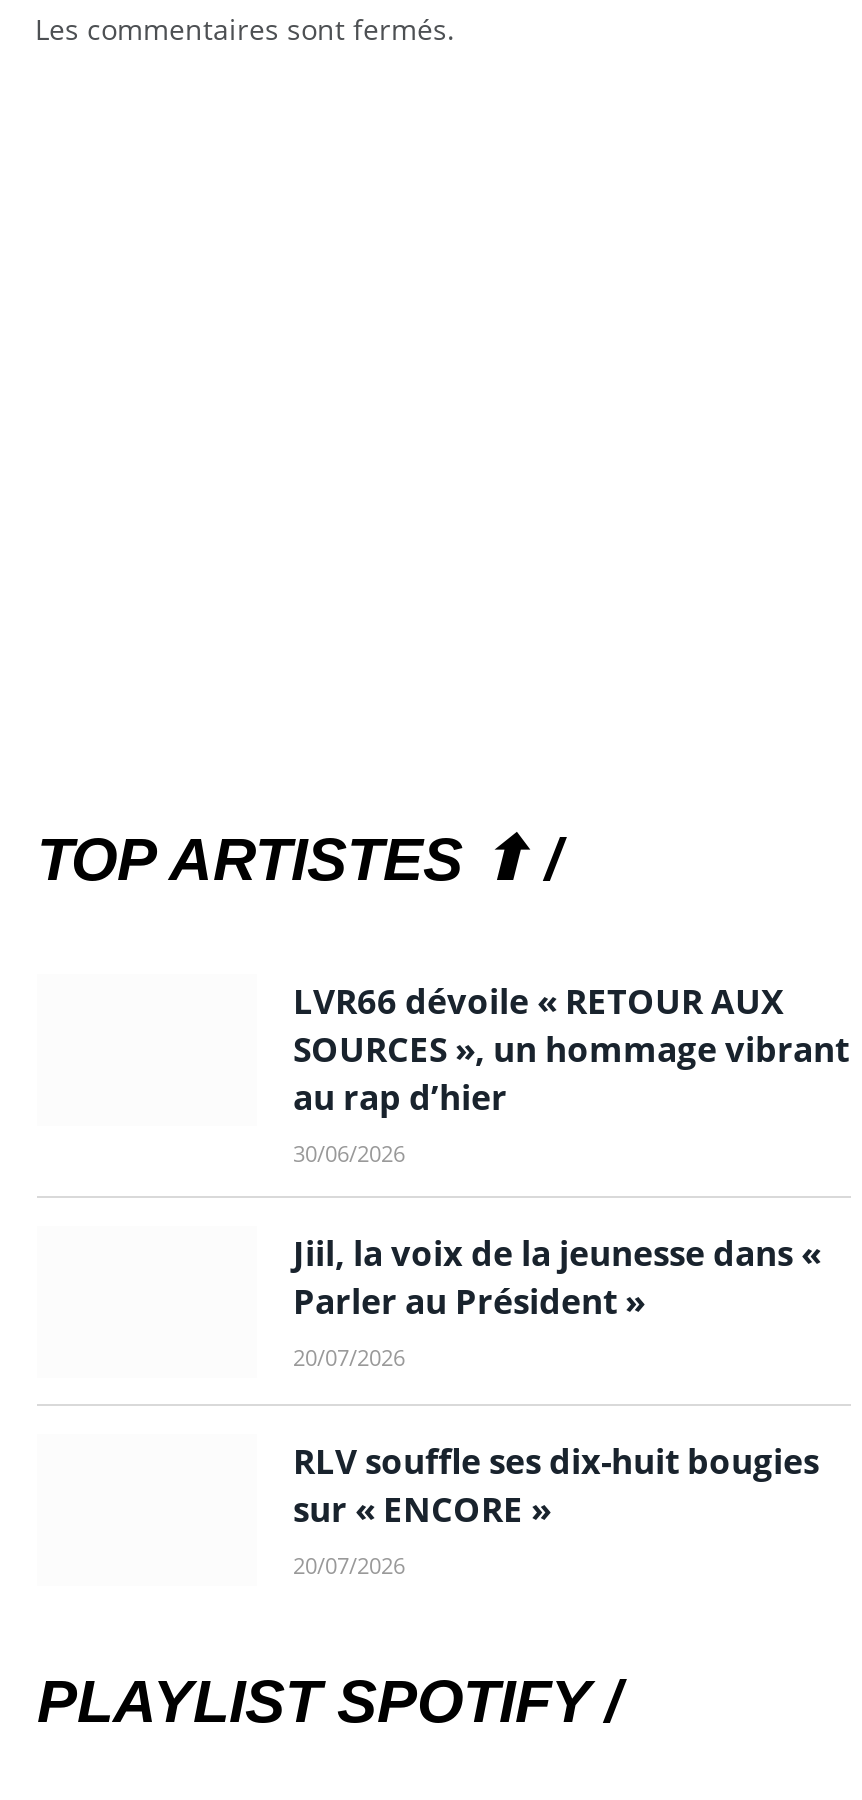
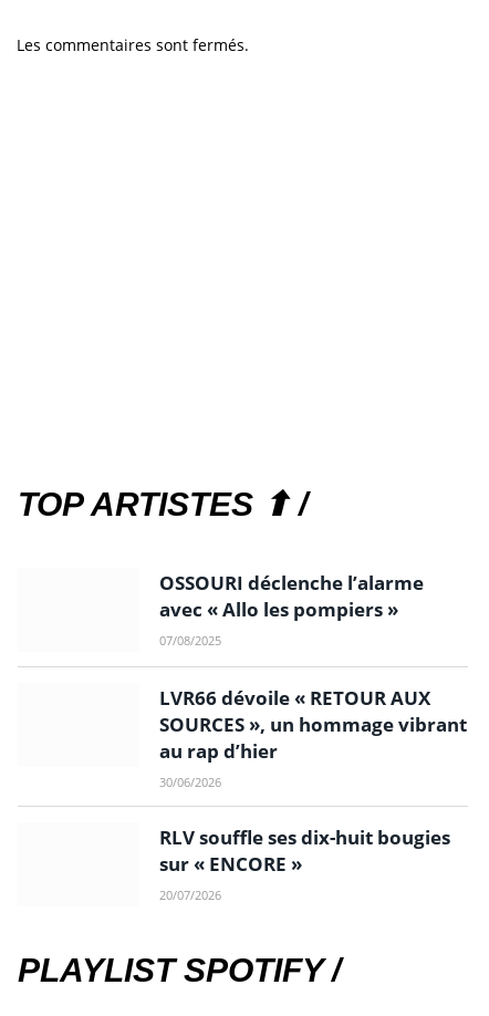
+ OSSOURI déclenche l’alarme
+ avec « Allo les pompiers »
+ 07/08/2025

moved down: LVR66 dévoile « RETOUR AUX | SOURCES », un hommage vibrant | au rap d’hier | 30/06/2026

- Jiil, la voix de la jeunesse dans «
- Parler au Président »
- 20/07/2026
